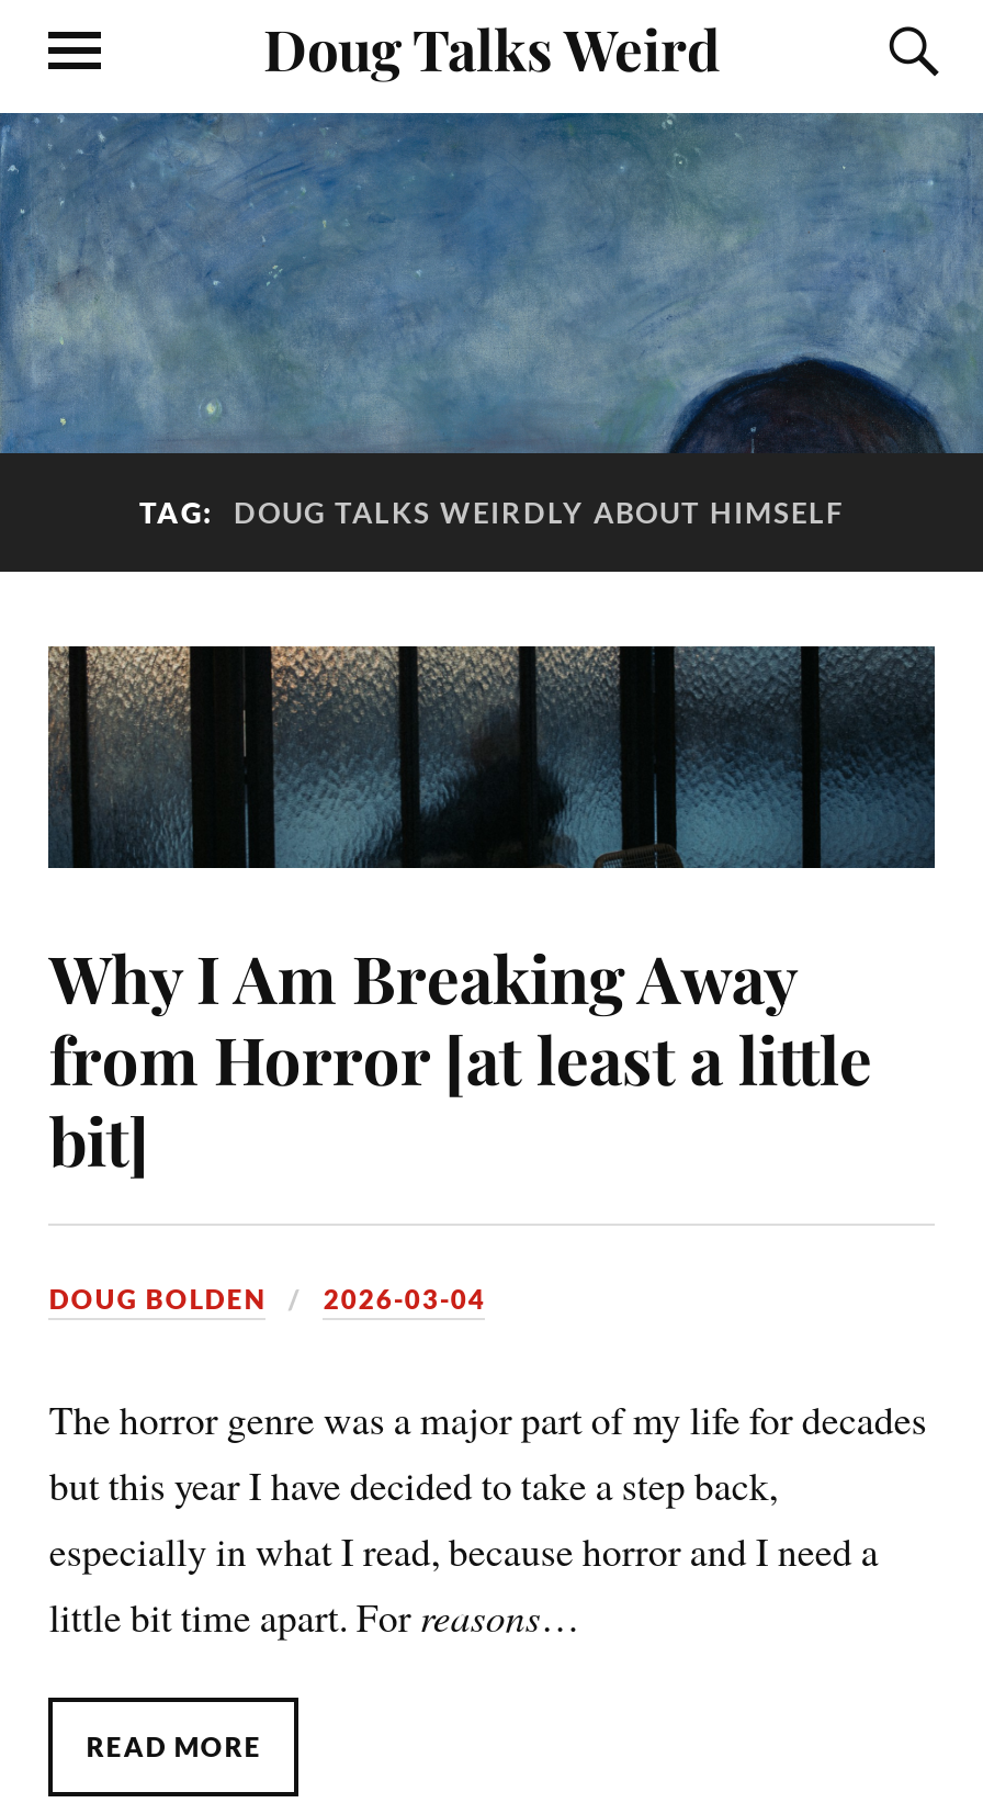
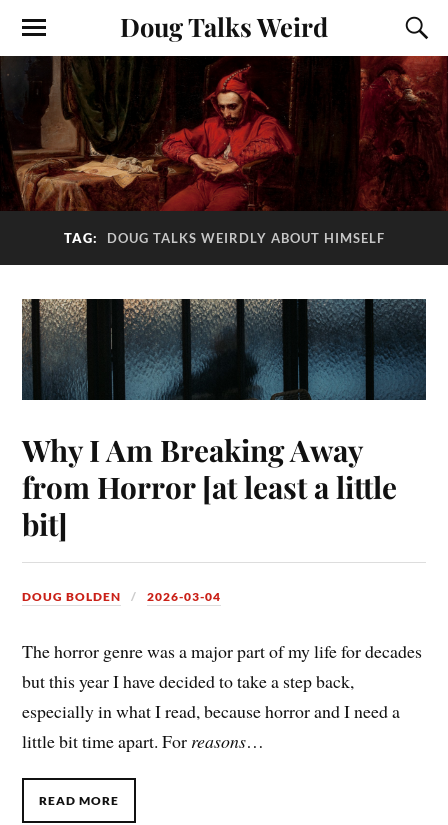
- [image]
+ [image]
